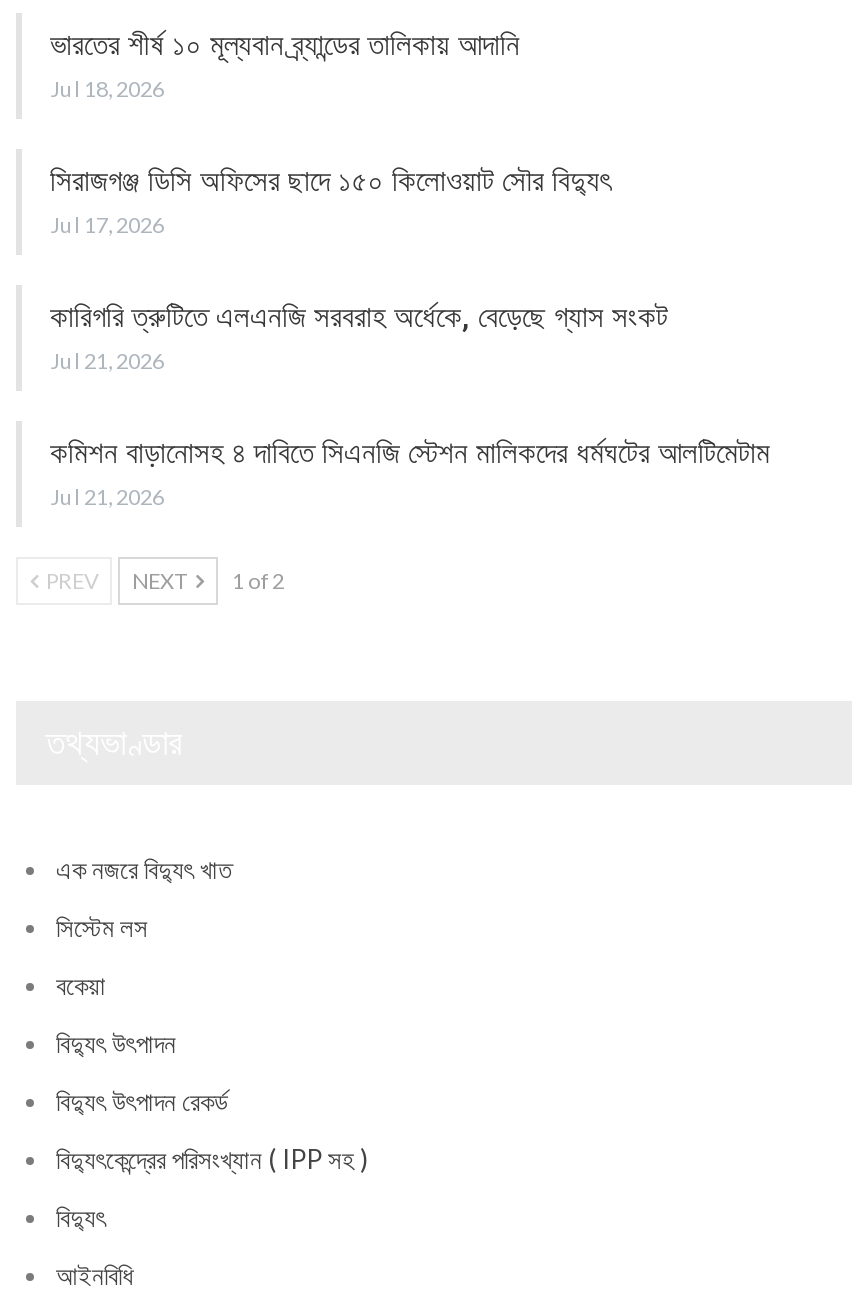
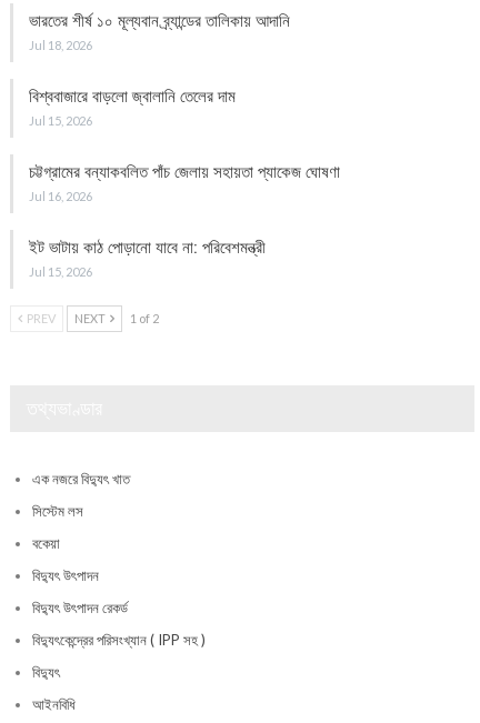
- সিরাজগঞ্জ ডিসি অফিসের ছাদে ১৫০ কিলোওয়াট সৌর বিদ্যুৎ
- Jul 17, 2026
+ বিশ্ববাজারে বাড়লো জ্বালানি তেলের দাম
+ Jul 15, 2026

- কারিগরি ত্রুটিতে এলএনজি সরবরাহ অর্ধেকে, বেড়েছে গ্যাস সংকট
- Jul 21, 2026
+ চট্টগ্রামের বন্যাকবলিত পাঁচ জেলায় সহায়তা প্যাকেজ ঘোষণা
+ Jul 16, 2026

- কমিশন বাড়ানোসহ ৪ দাবিতে সিএনজি স্টেশন মালিকদের ধর্মঘটের আলটিমেটাম
- Jul 21, 2026
+ ইট ভাটায় কাঠ পোড়ানো যাবে না: পরিবেশমন্ত্রী
+ Jul 15, 2026
